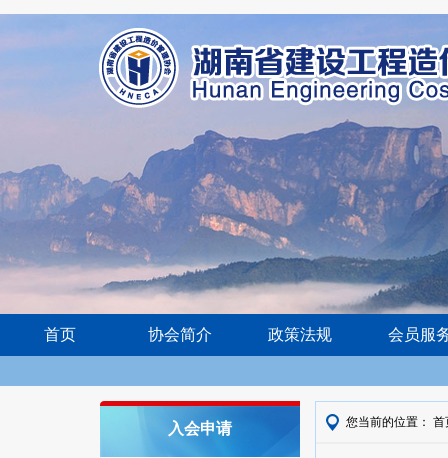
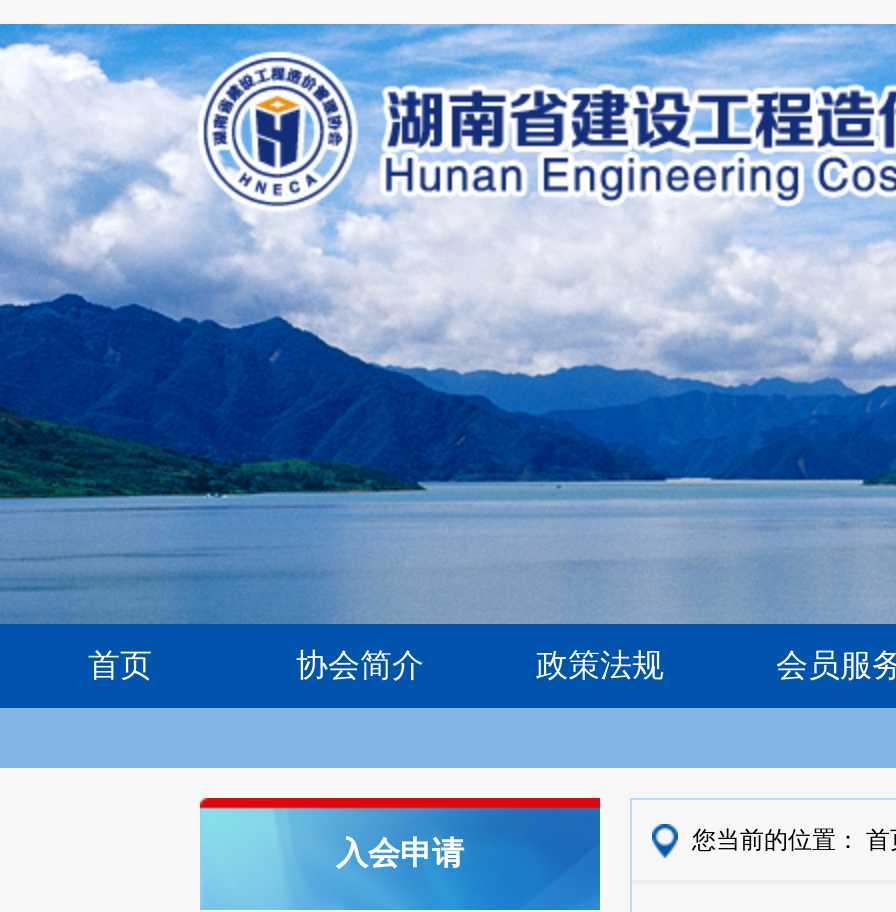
- [image]
+ [image]
